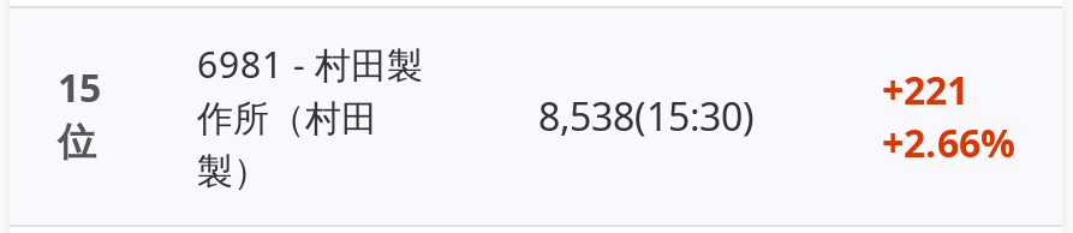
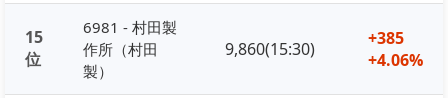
- +221
+ +385

- 8,538(15:30)
+ 9,860(15:30)

- +2.66%
+ +4.06%
